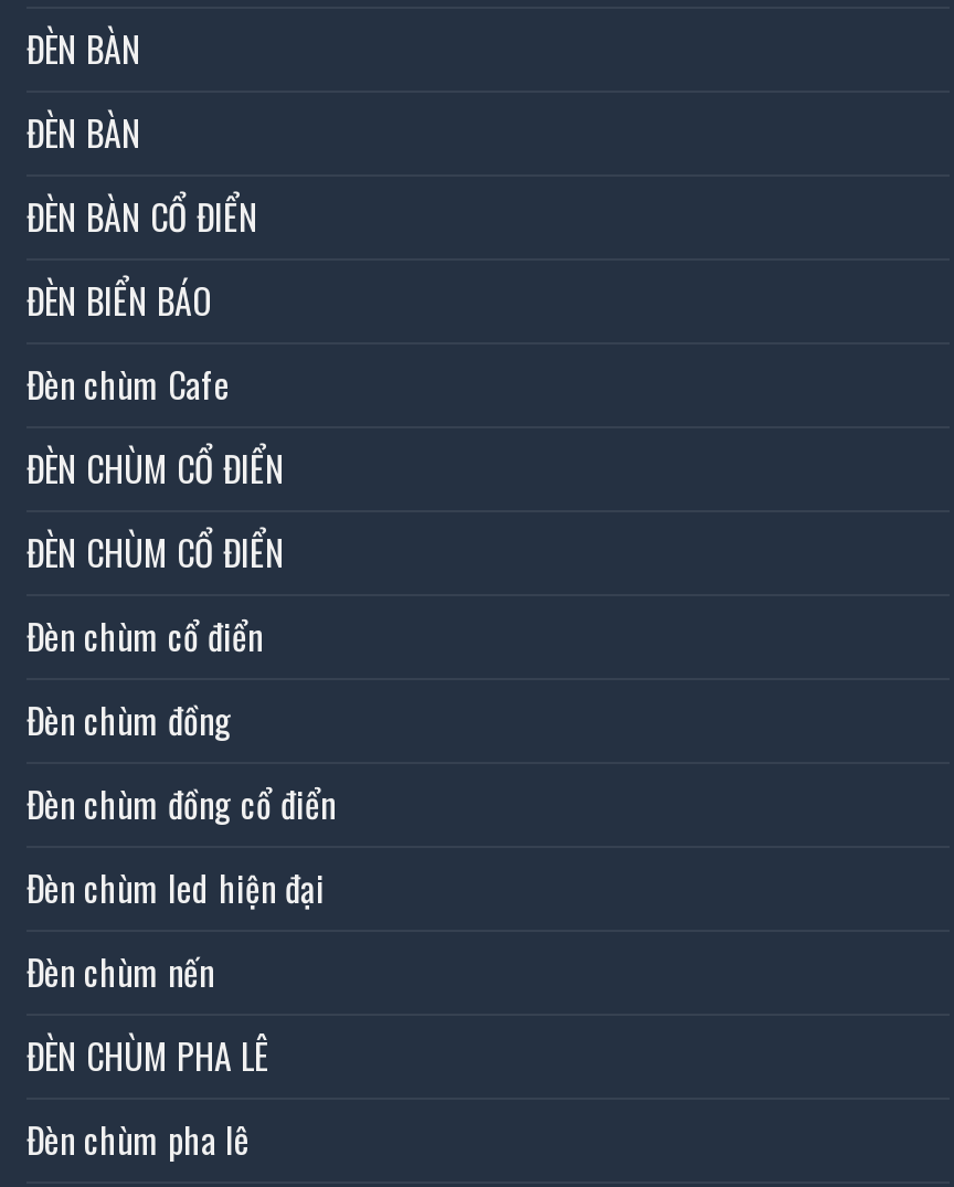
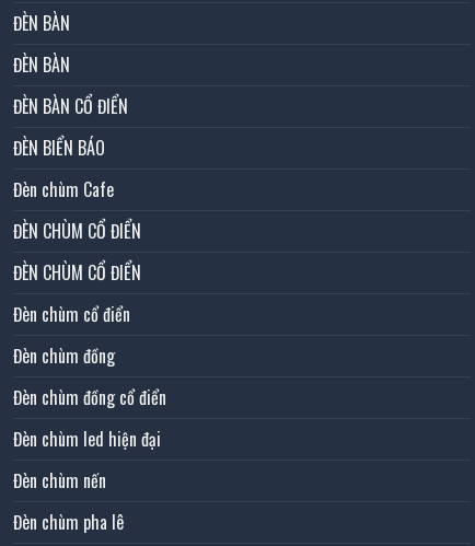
- ĐÈN CHÙM PHA LÊ
